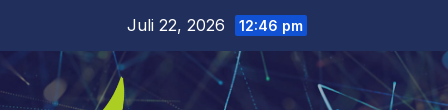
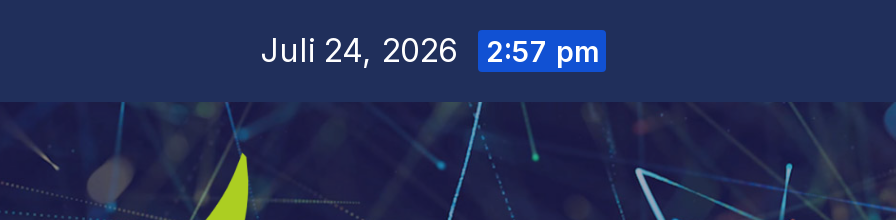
- Juli 22, 2026 12:46 pm
+ Juli 24, 2026 2:57 pm
